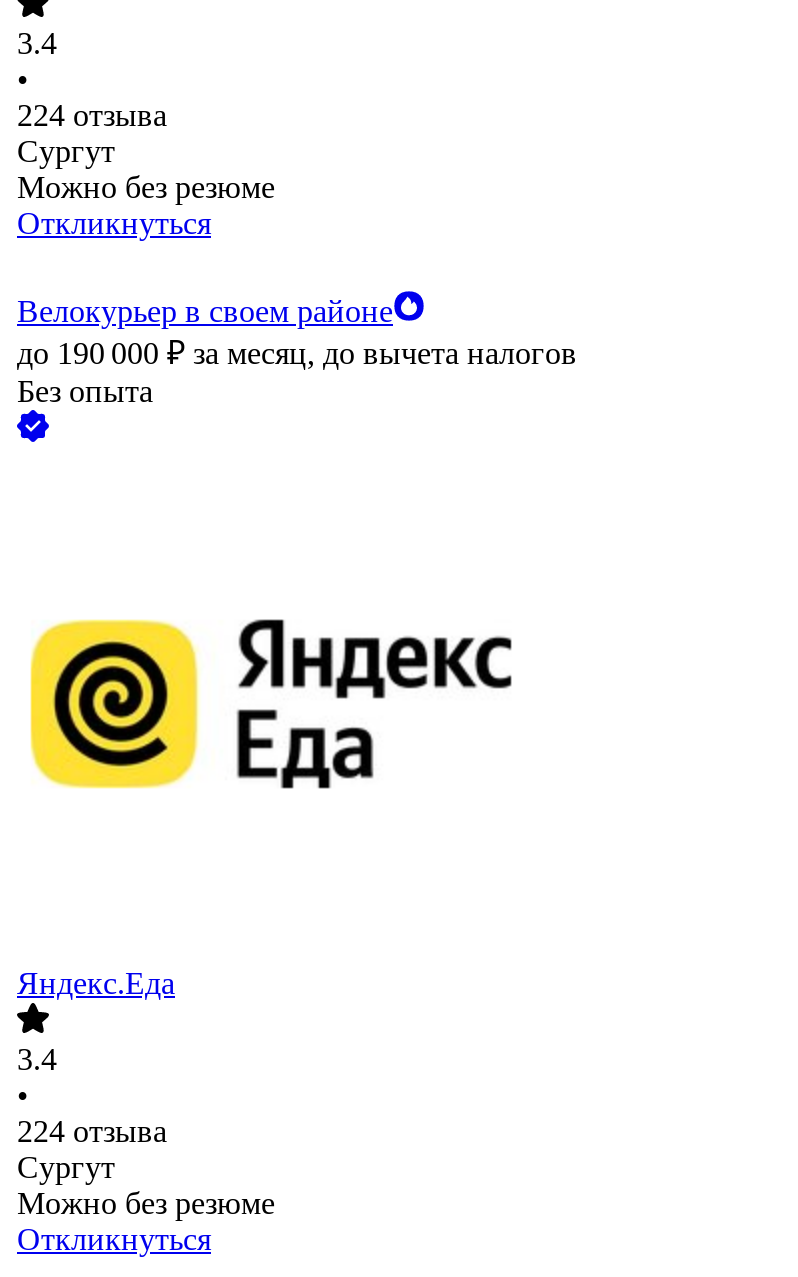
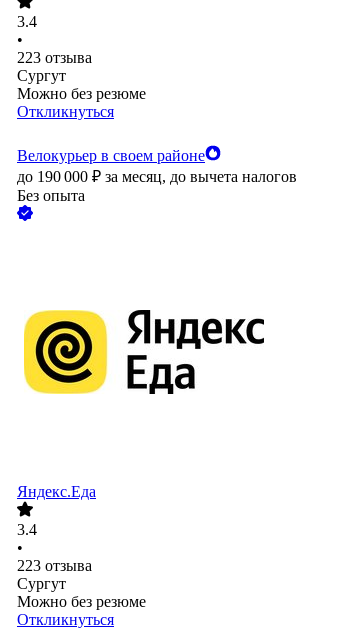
- 224 отзыва
+ 223 отзыва

- 224 отзыва
+ 223 отзыва
